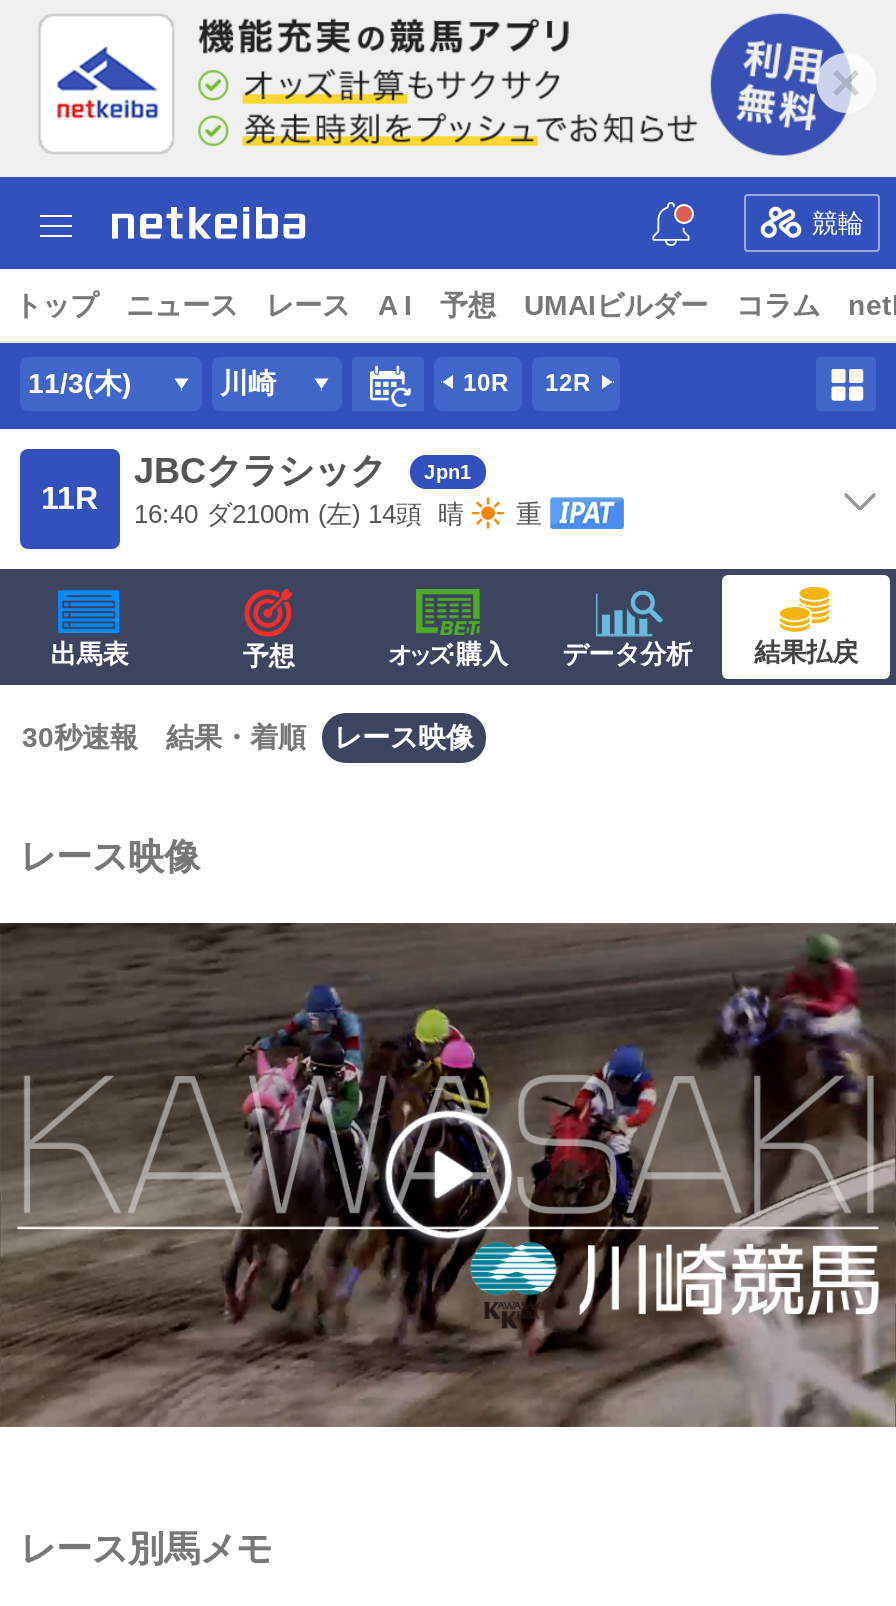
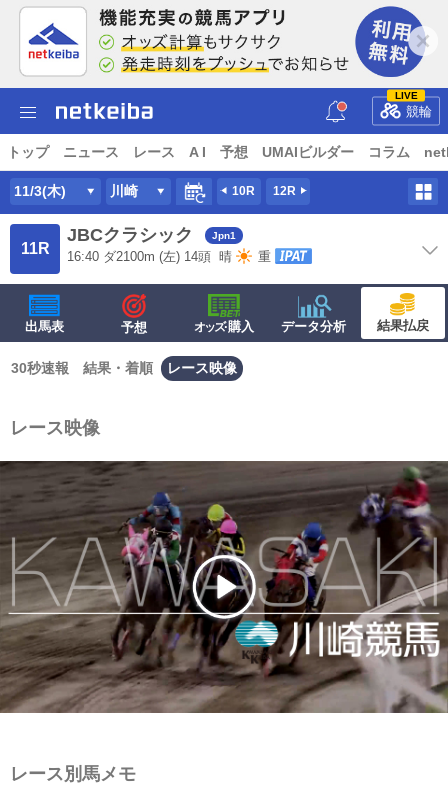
+ LIVE
